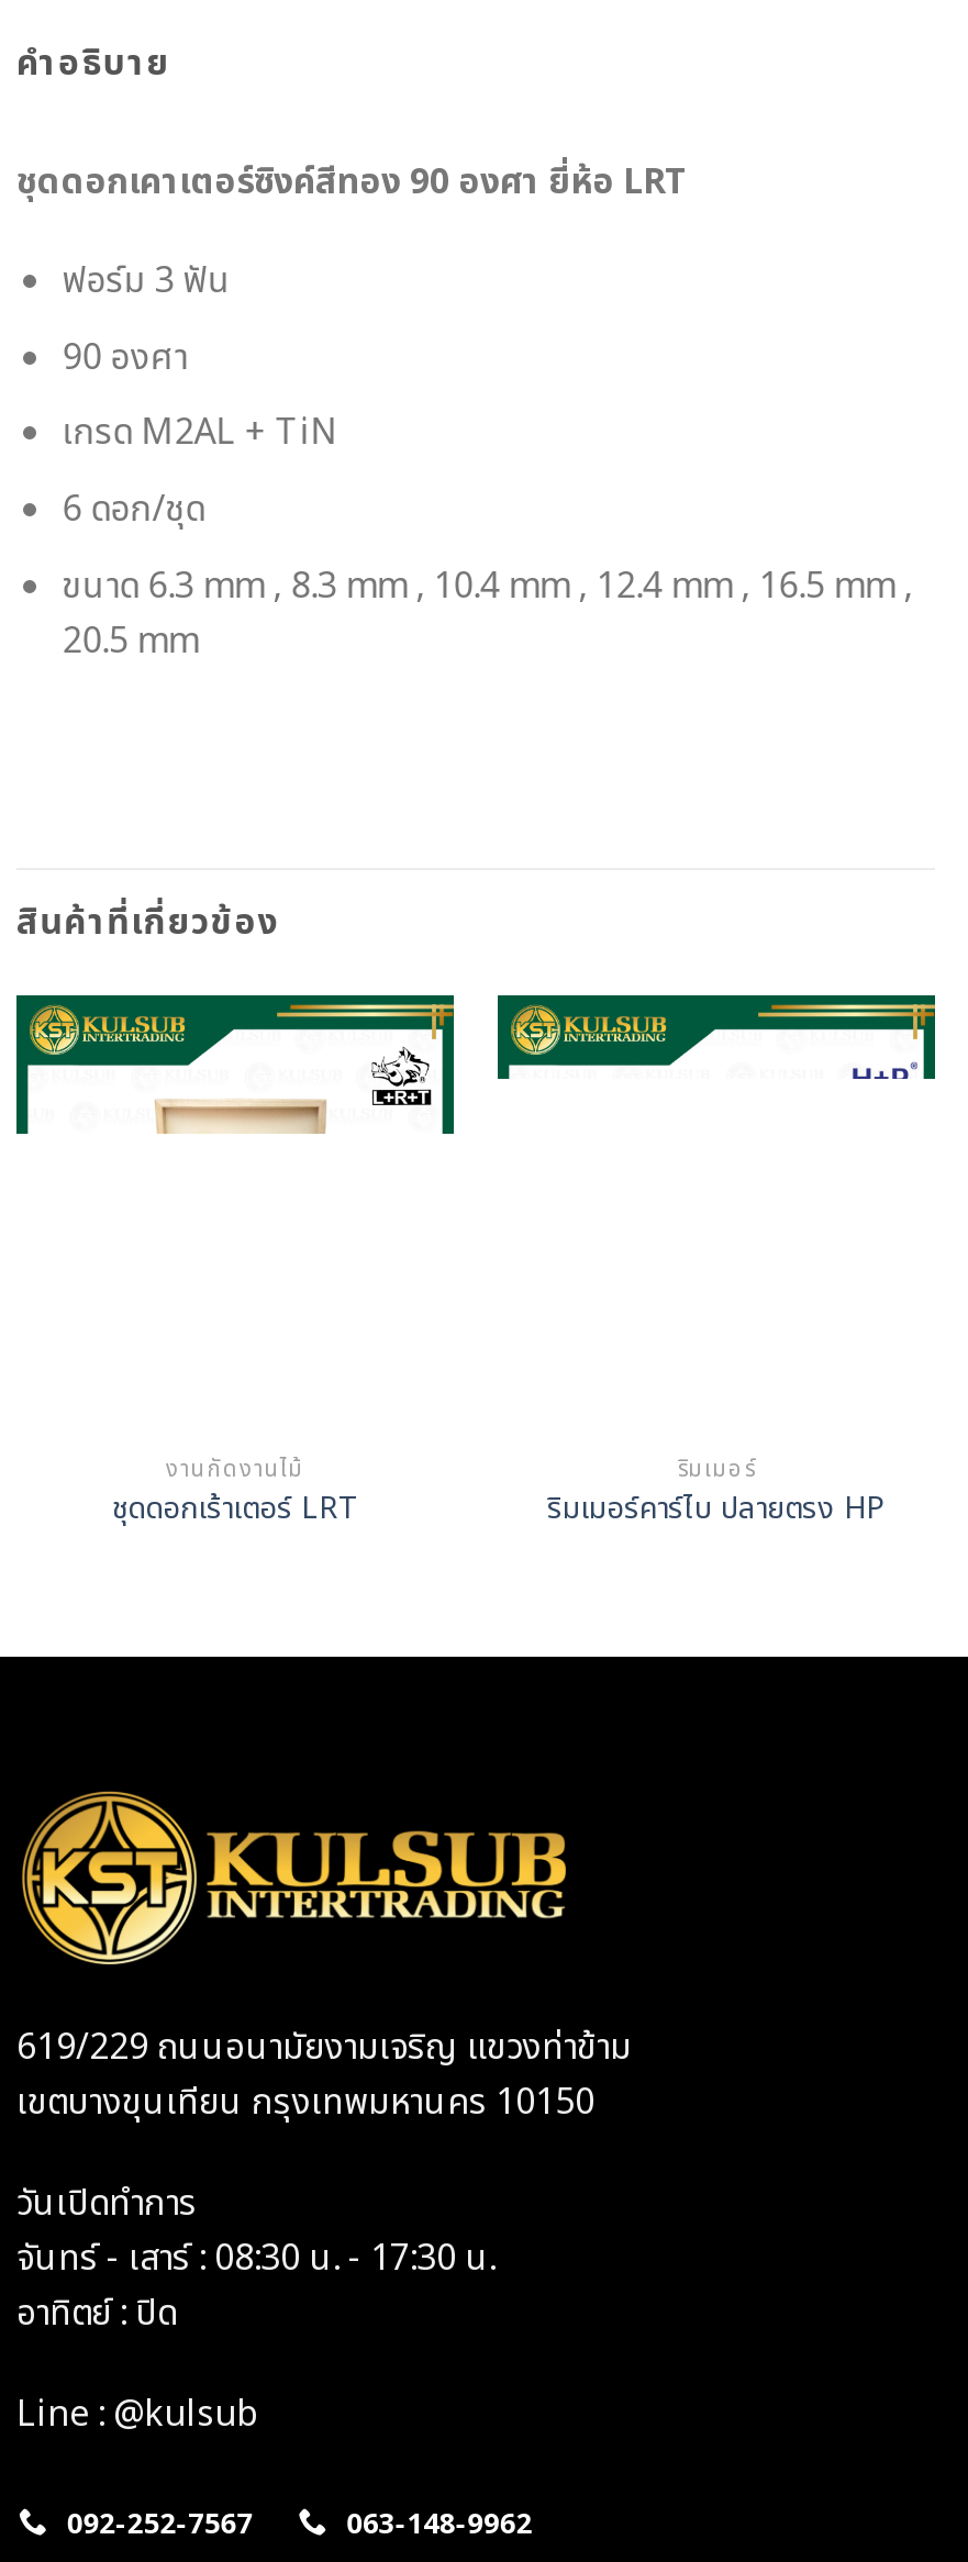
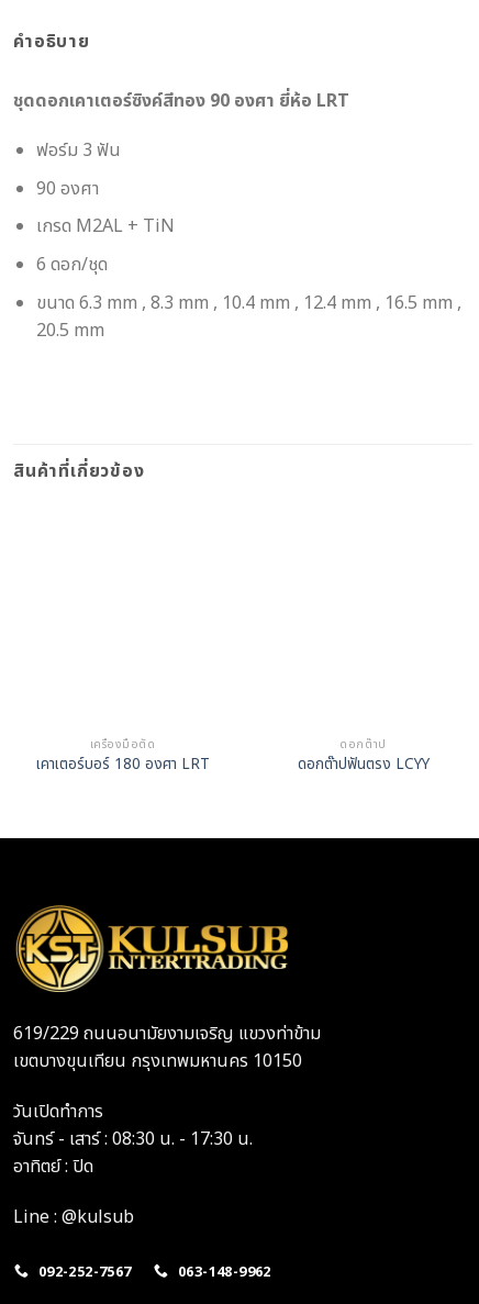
- [image]

- [image]

- งานกัดงานไม้
- ชุดดอกเร้าเตอร์ LRT
+ เครื่องมือตัด
+ เคาเตอร์บอร์ 180 องศา LRT

- ริมเมอร์
- ริมเมอร์คาร์ไบ ปลายตรง HP
+ ดอกต๊าป
+ ดอกต๊าปฟันตรง LCYY
